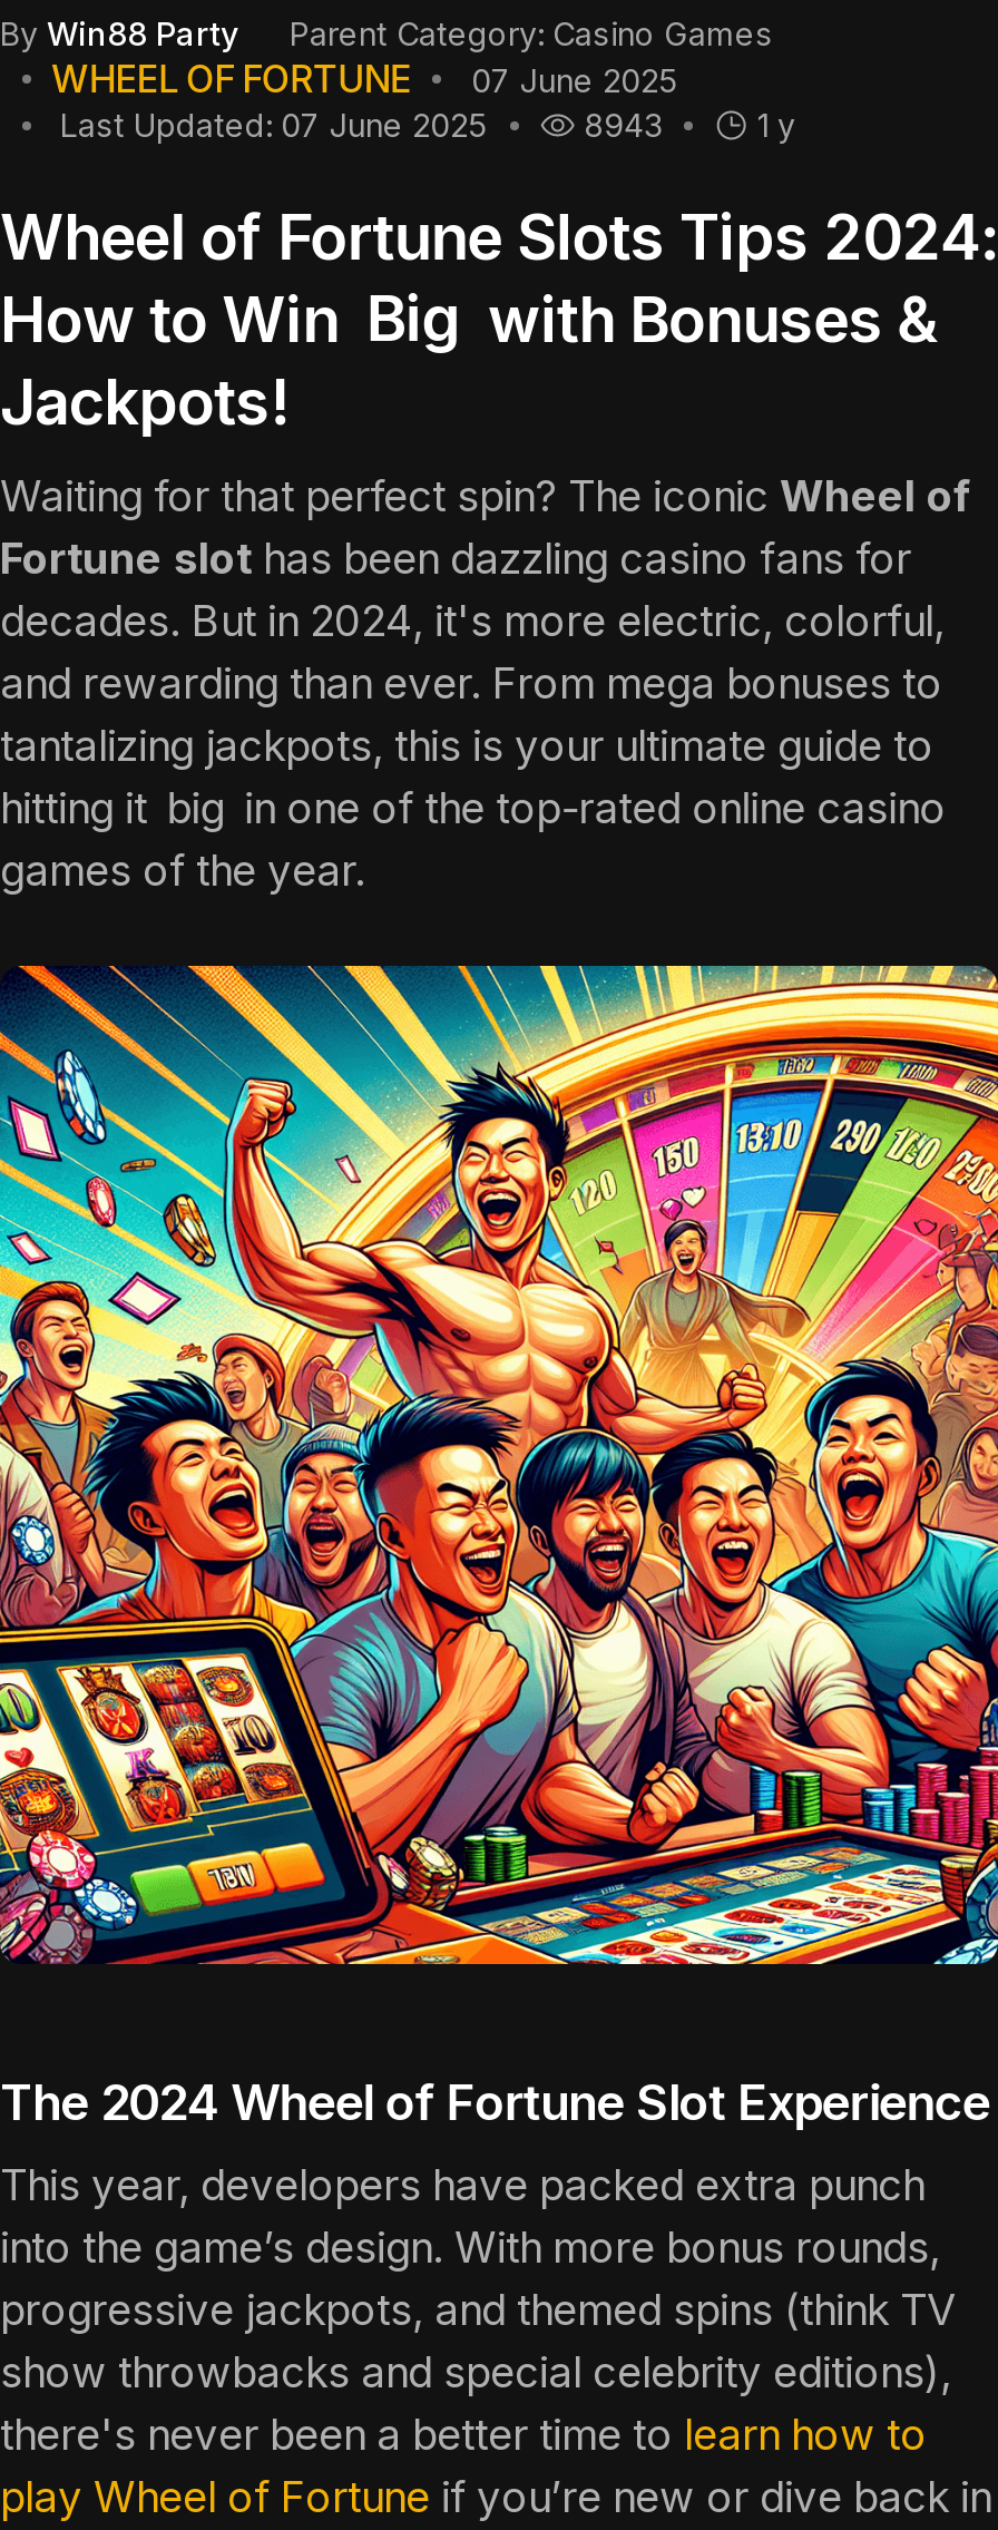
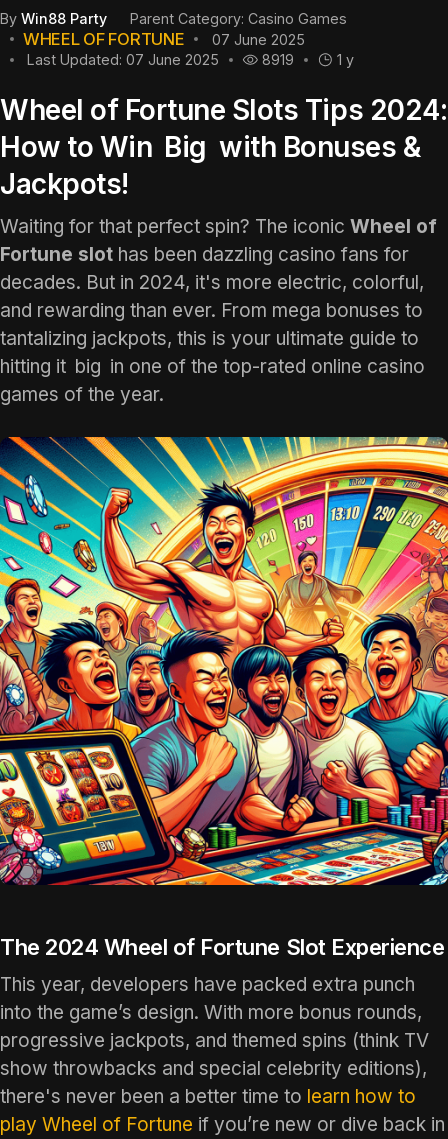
- 8943
+ 8919
